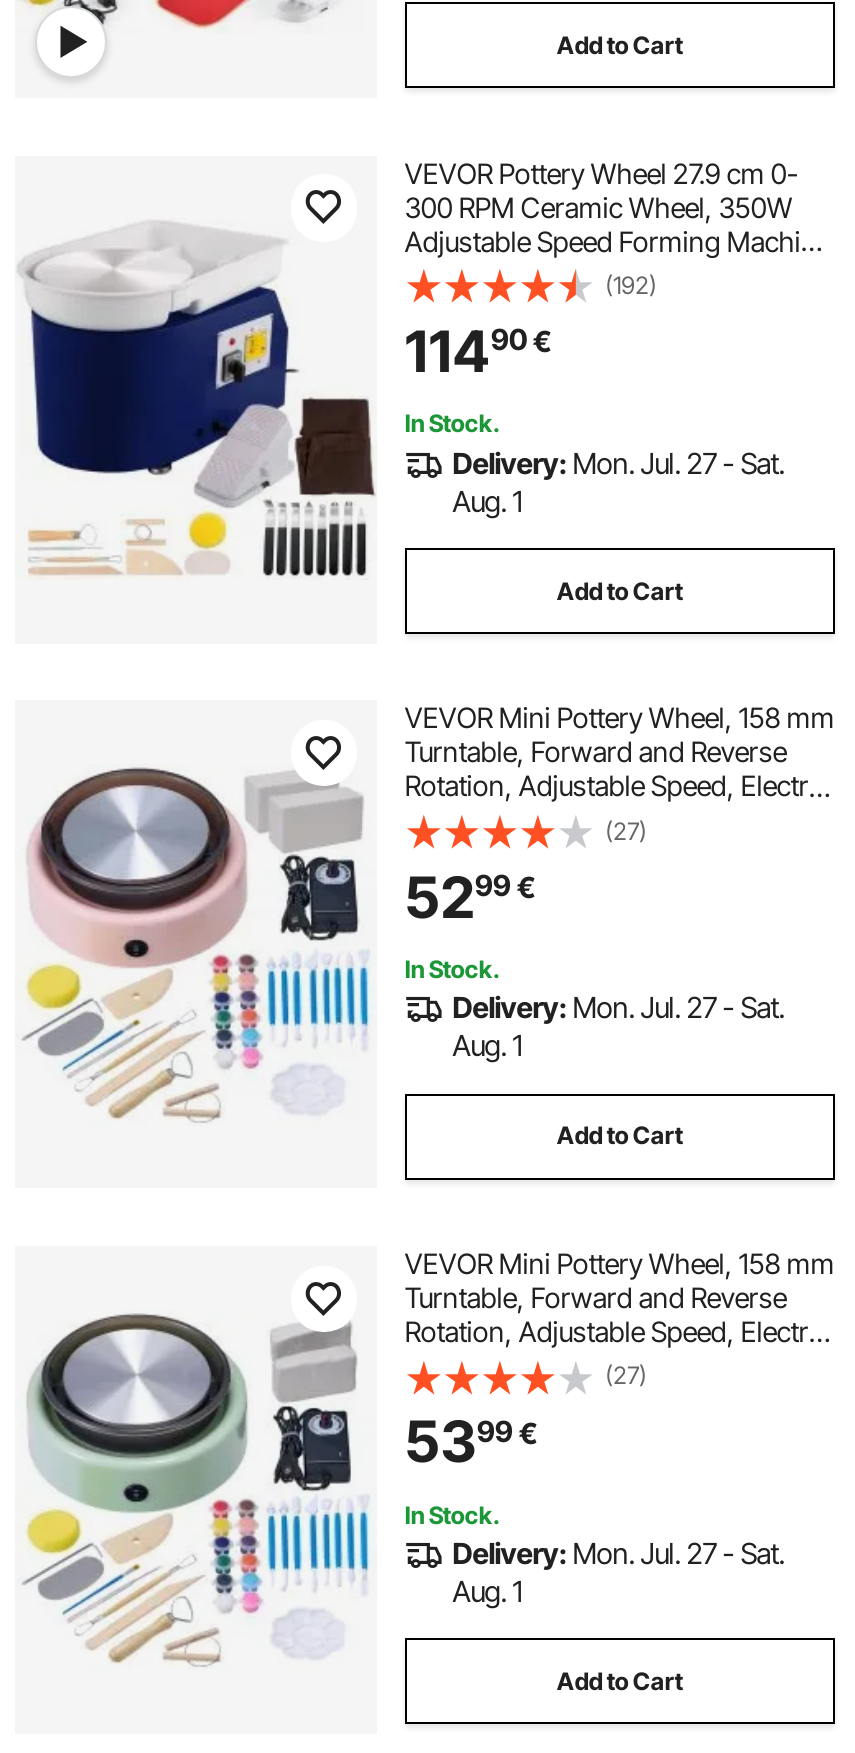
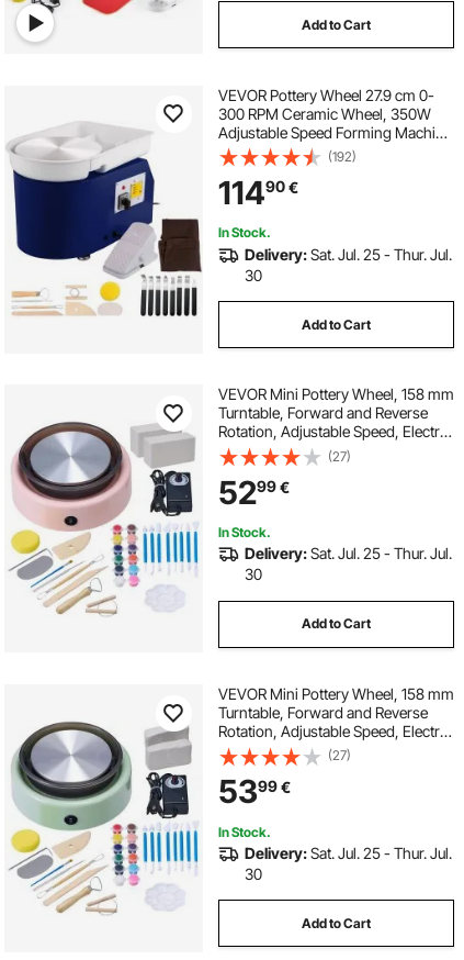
- Delivery: Mon. Jul. 27 - Sat.
- Aug. 1
+ Delivery: Sat. Jul. 25 - Thur. Jul.
+ 30

- Delivery: Mon. Jul. 27 - Sat.
- Aug. 1
+ Delivery: Sat. Jul. 25 - Thur. Jul.
+ 30

- Delivery: Mon. Jul. 27 - Sat.
- Aug. 1
+ Delivery: Sat. Jul. 25 - Thur. Jul.
+ 30
